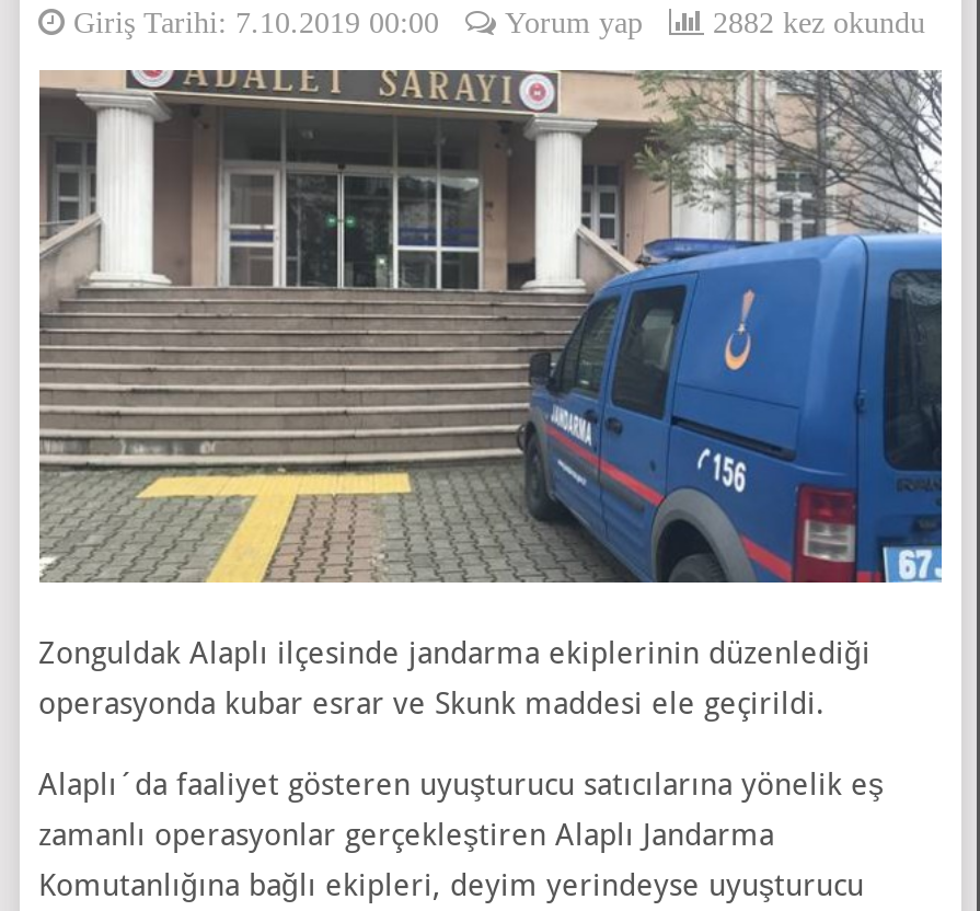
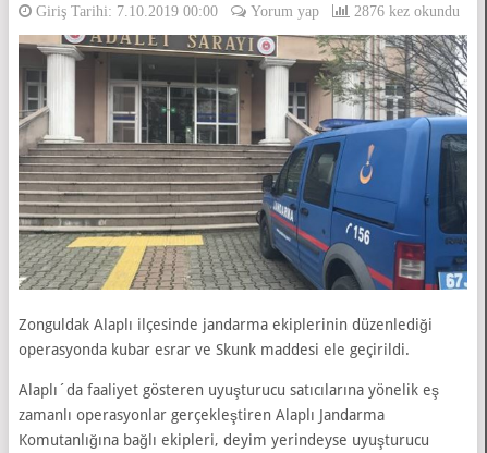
- Yorum yap 2882 kez okundu
+ Yorum yap 2876 kez okundu
